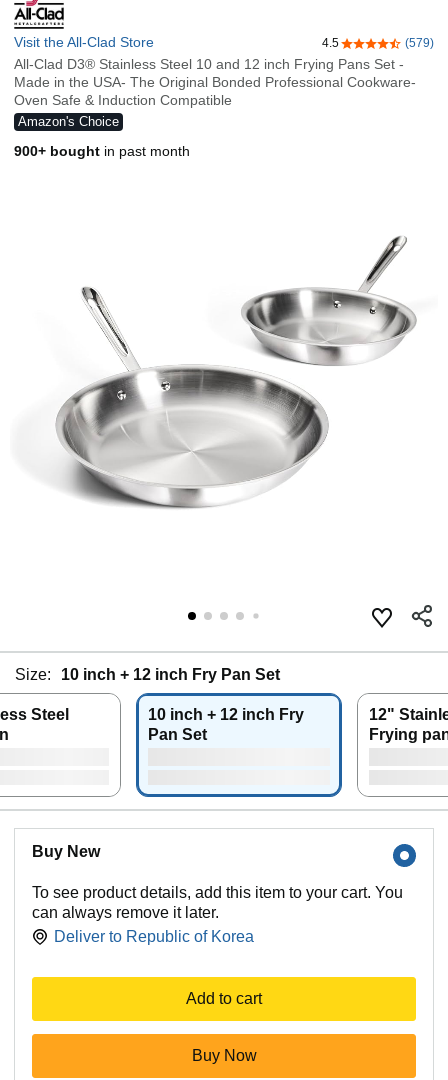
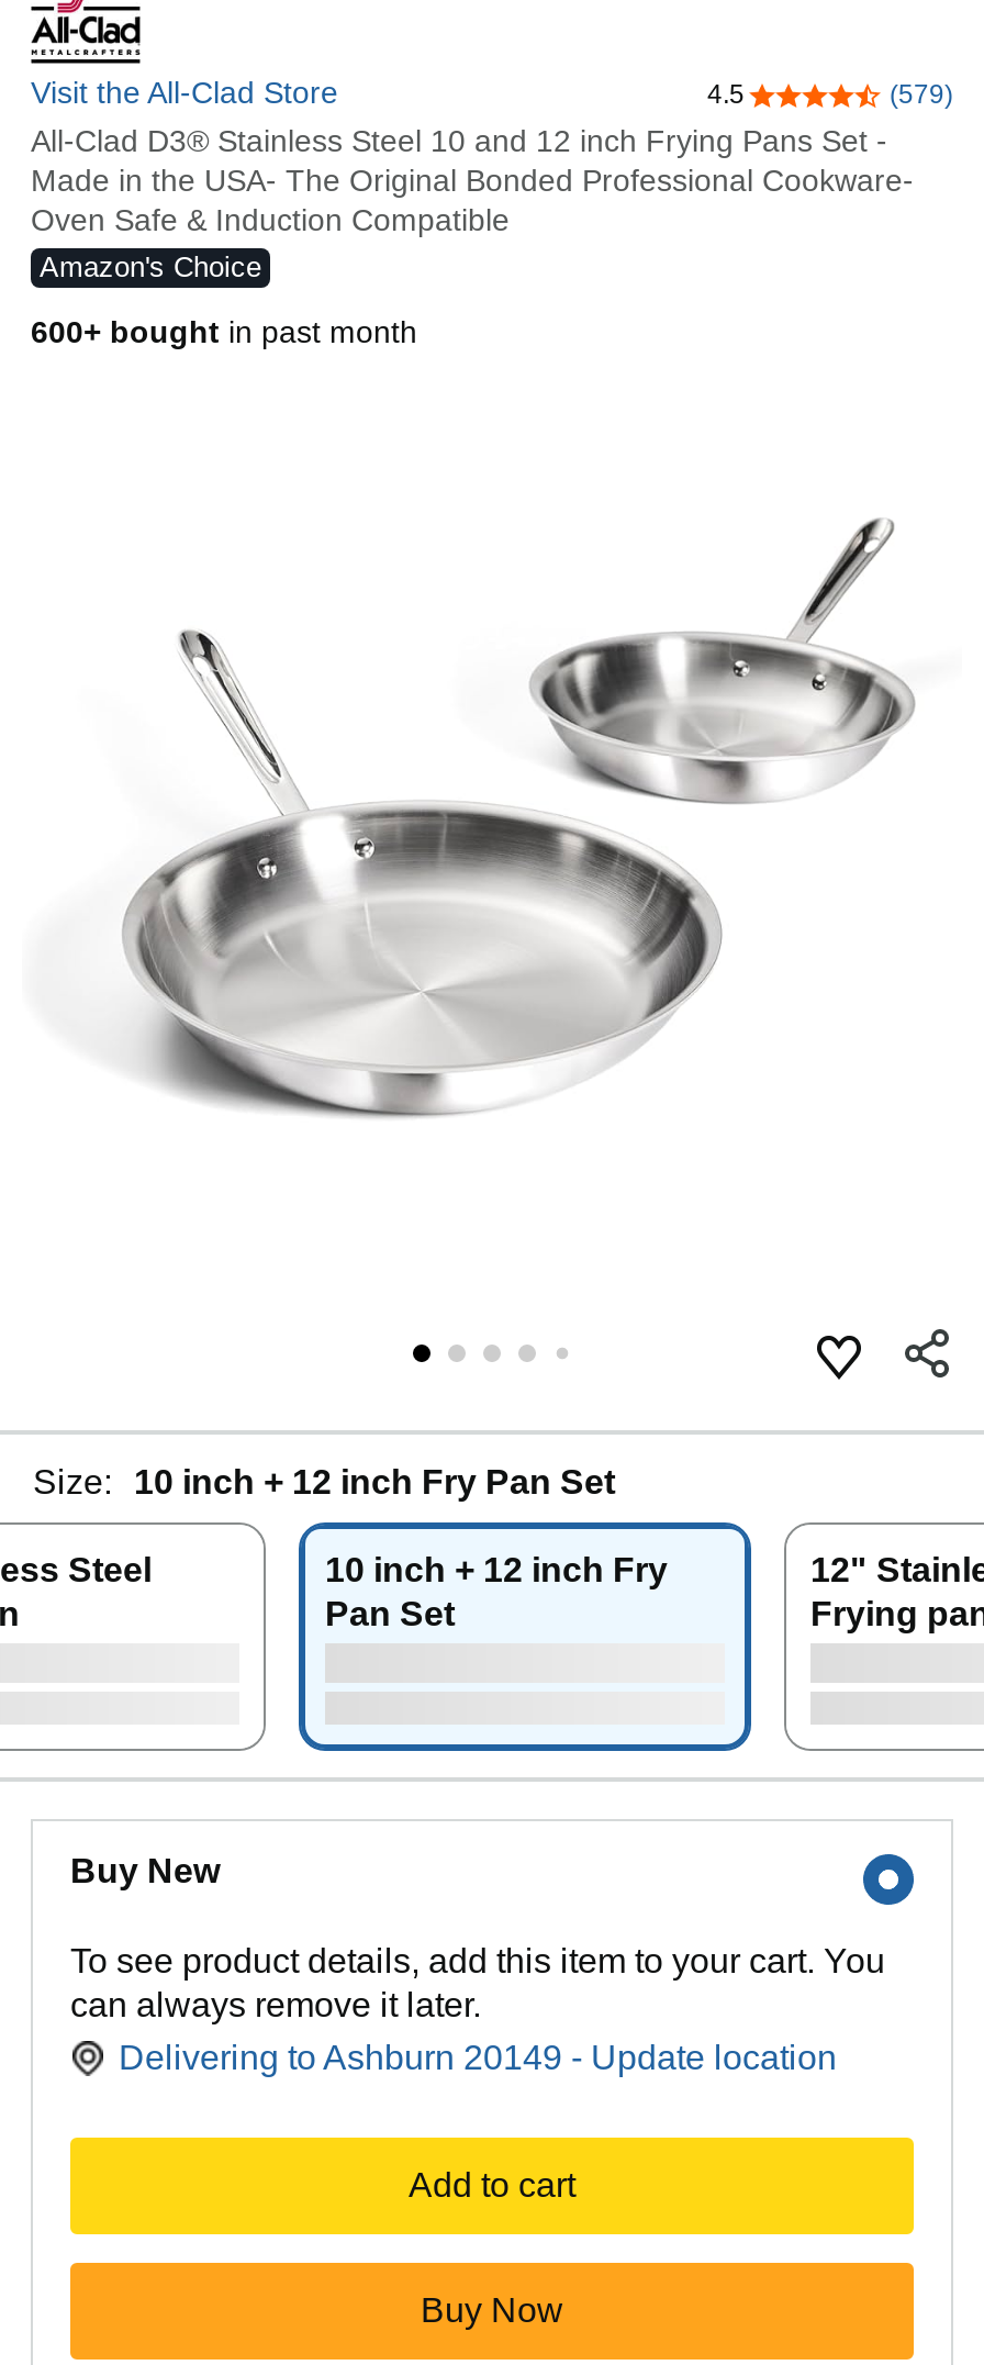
- 900+ bought in past month
+ 600+ bought in past month

- Deliver to Republic of Korea
+ Delivering to Ashburn 20149 - Update location
